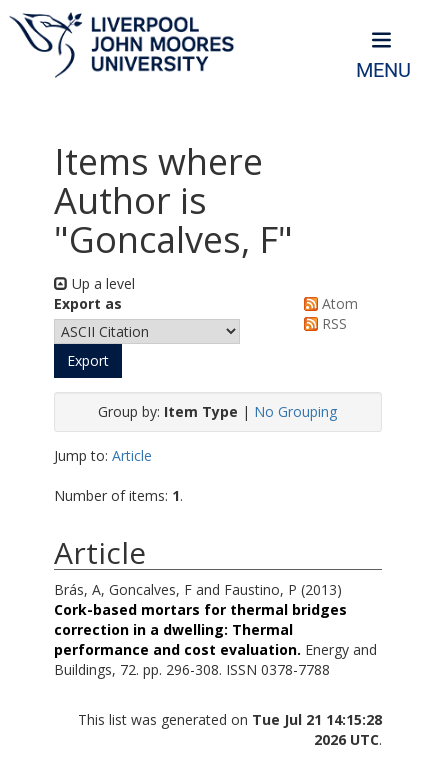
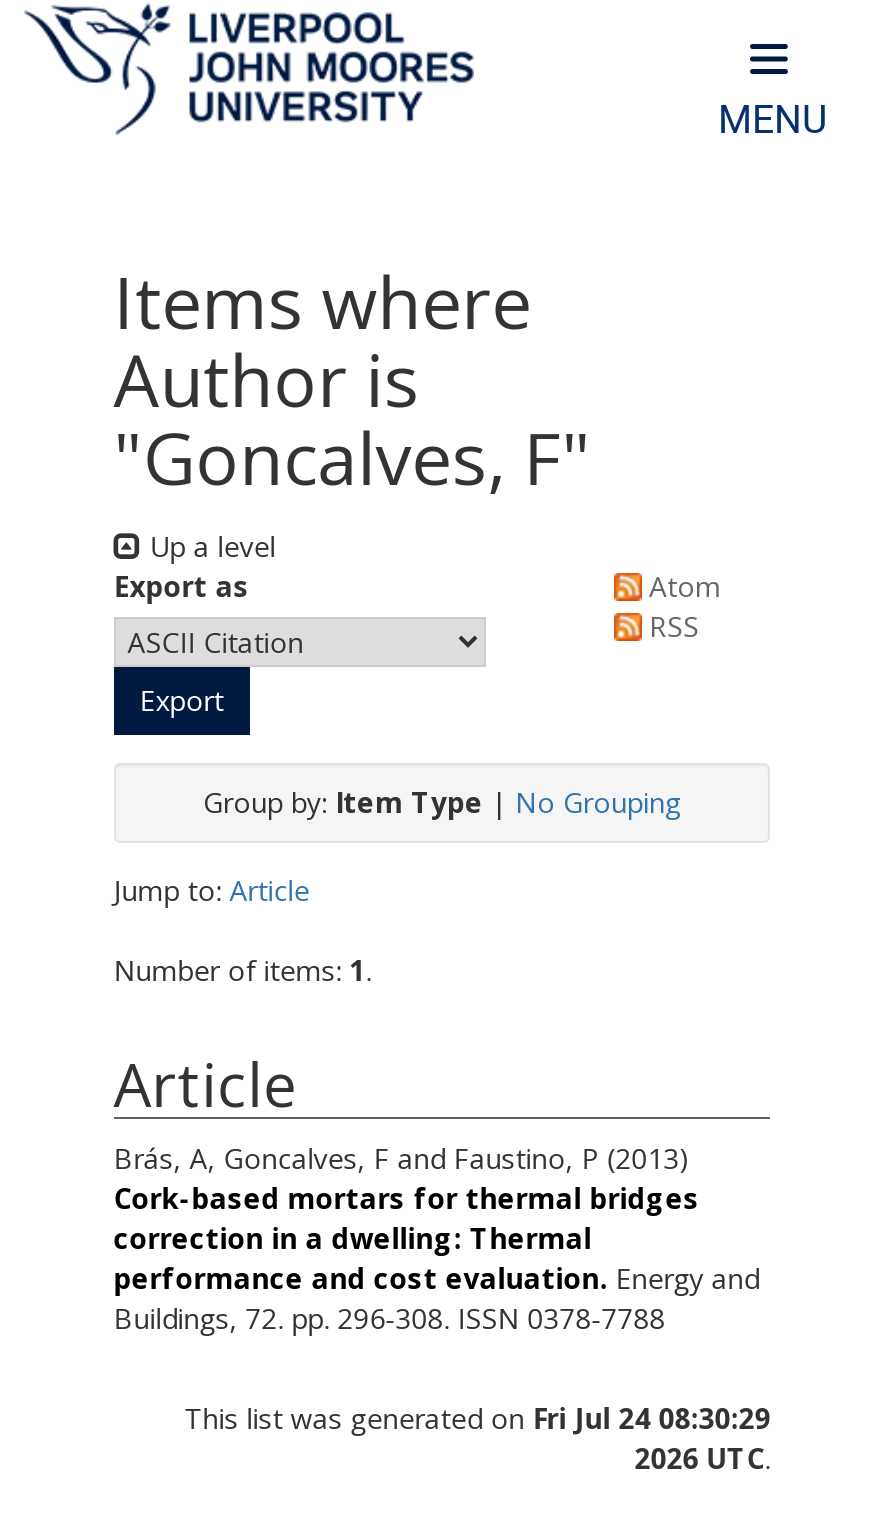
- This list was generated on Tue Jul 21 14:15:28
+ This list was generated on Fri Jul 24 08:30:29
